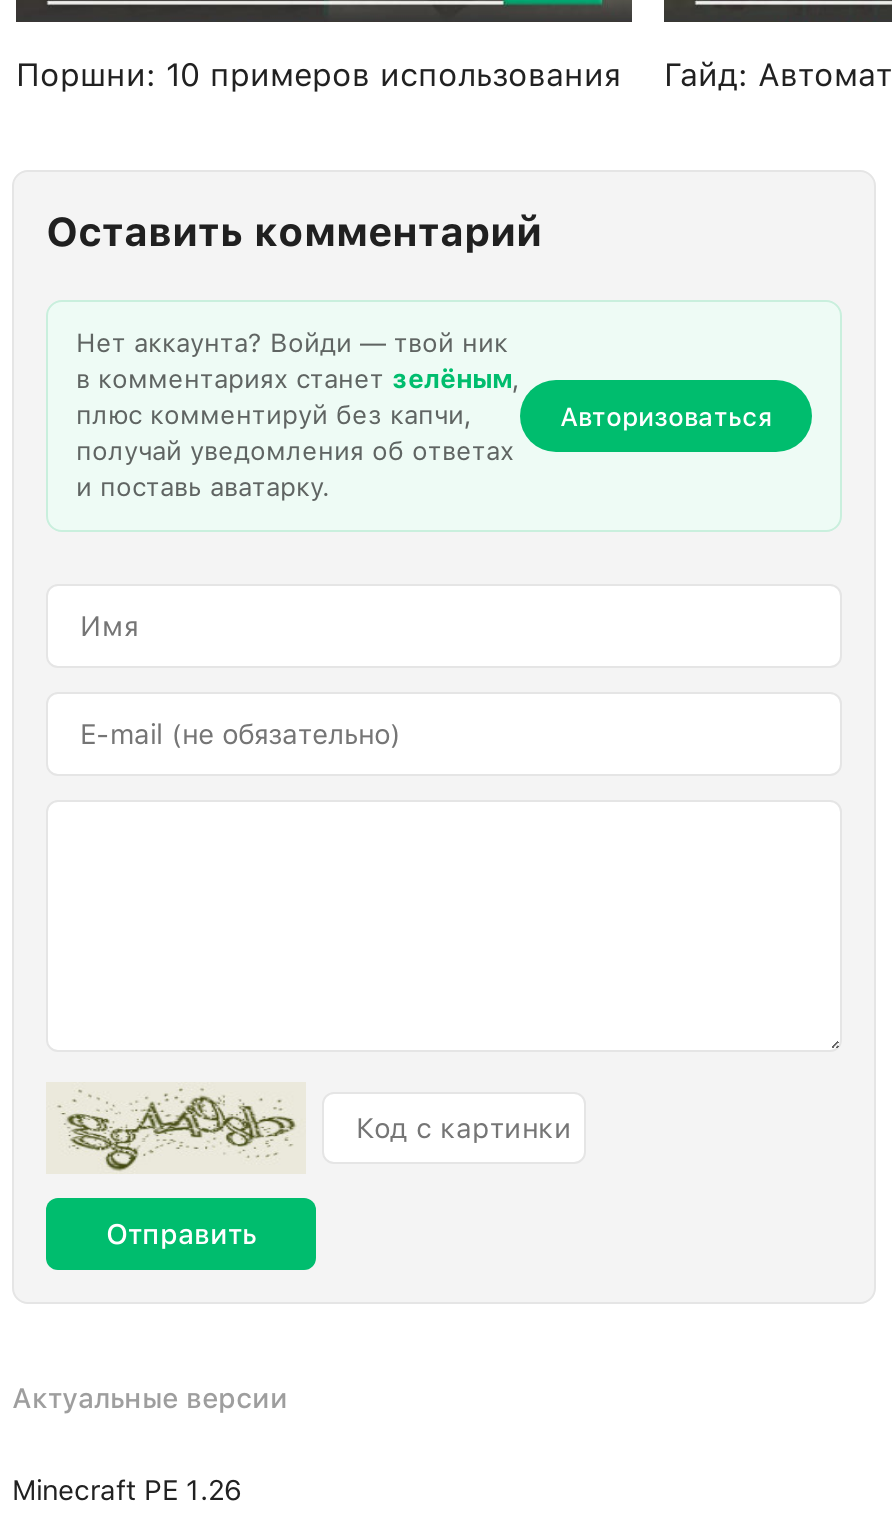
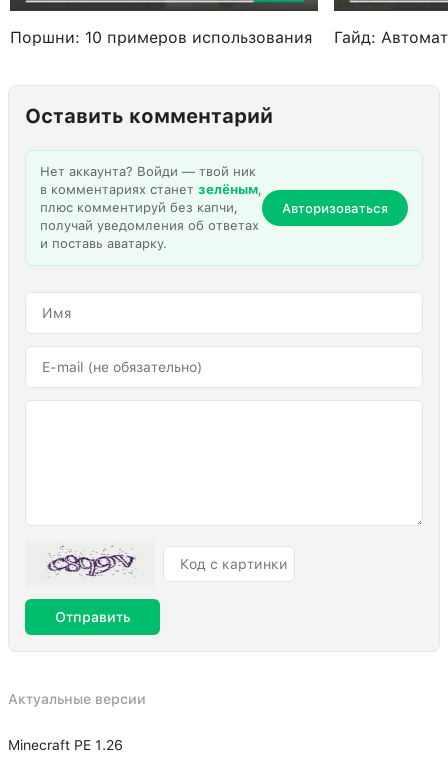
- [image]
+ [image]
